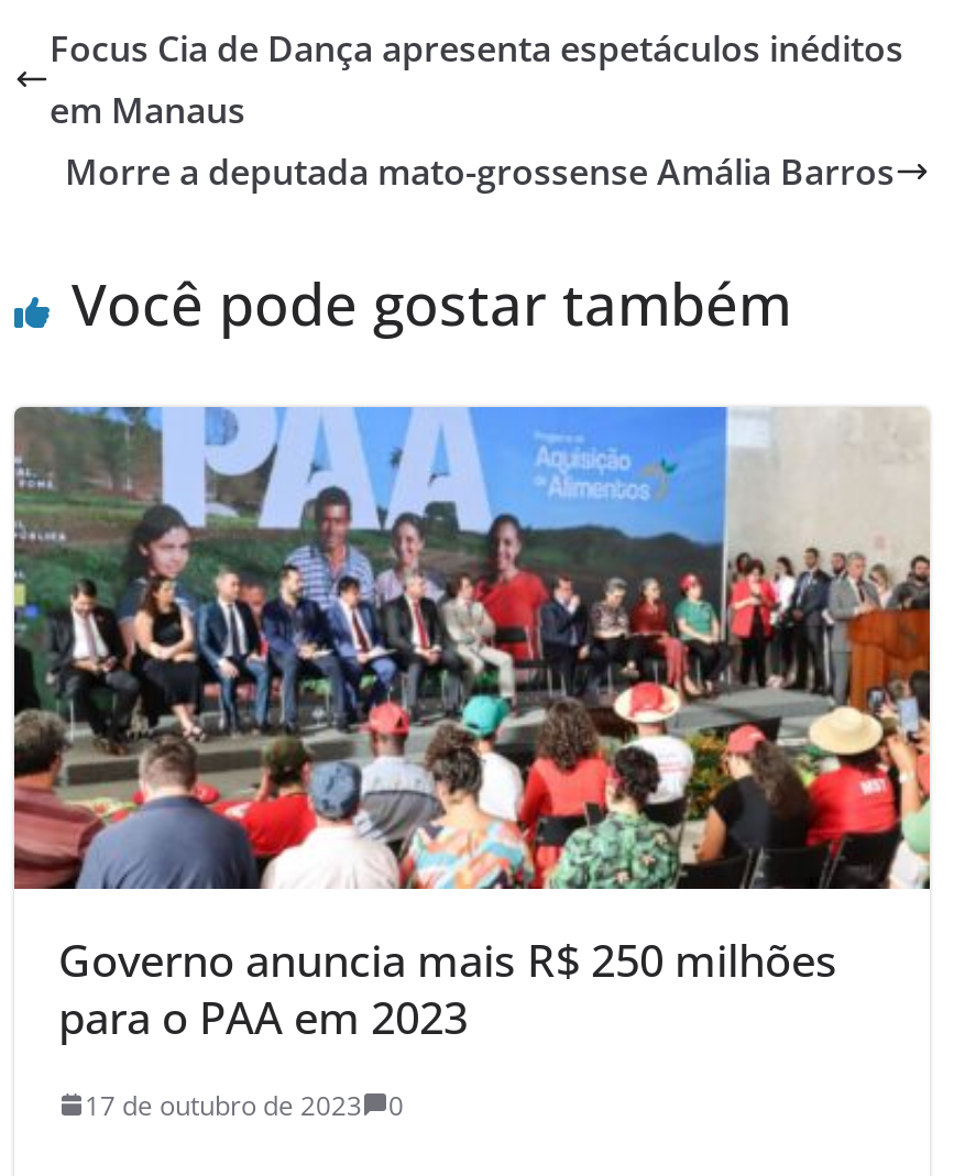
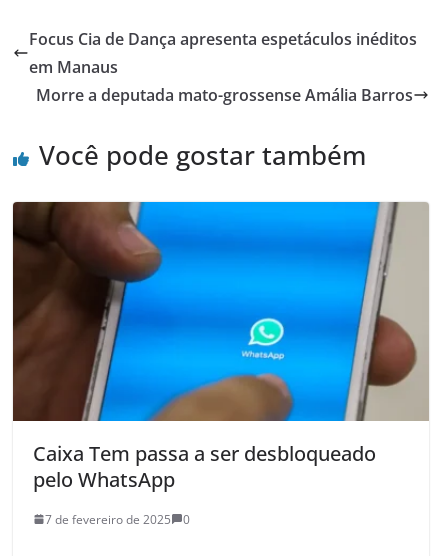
- [image]
- Governo anuncia mais R$ 250 milhões
- para o PAA em 2023
+ [image]
+ Caixa Tem passa a ser desbloqueado
+ pelo WhatsApp

- 17 de outubro de 2023
+ 7 de fevereiro de 2025
